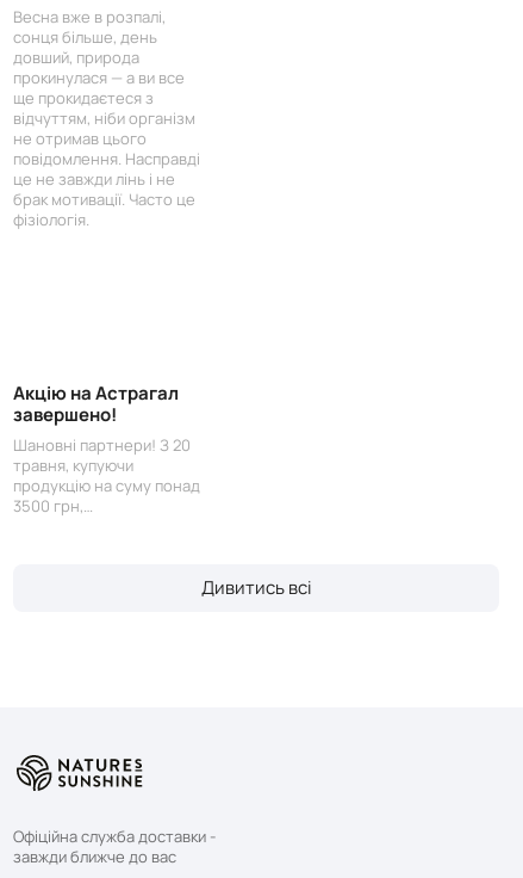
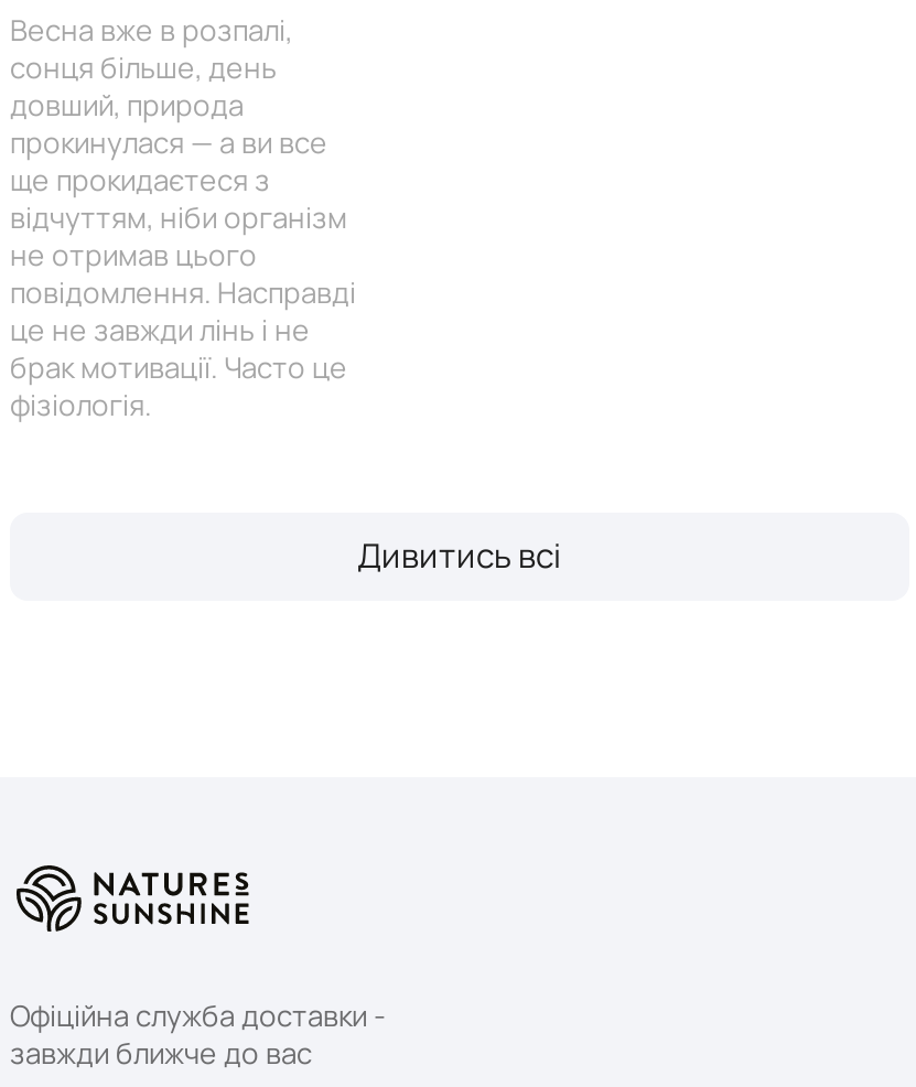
- Акцію на Астрагал
- завершено!
- Шановні партнери! З 20
- травня, купуючи
- продукцію на суму понад
- 3500 грн,…
